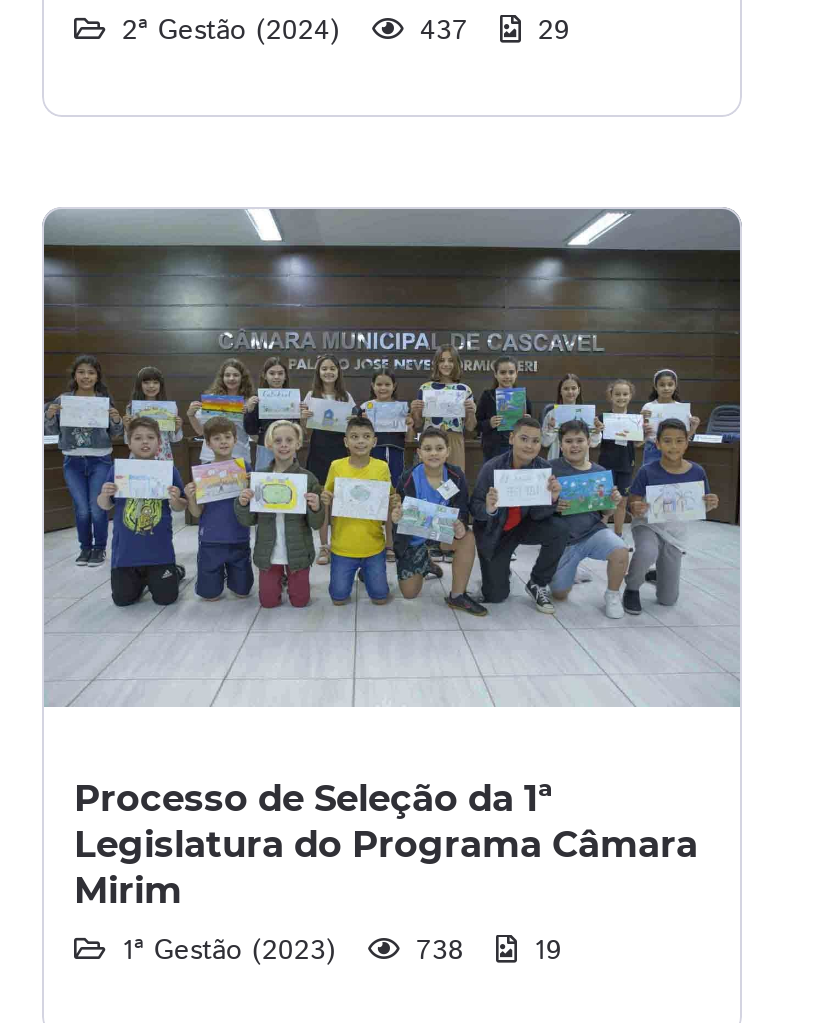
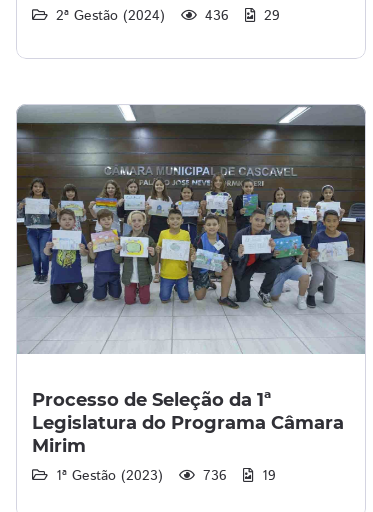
- 2ª Gestão (2024) 437 29
+ 2ª Gestão (2024) 436 29

- 1ª Gestão (2023) 738 19
+ 1ª Gestão (2023) 736 19
